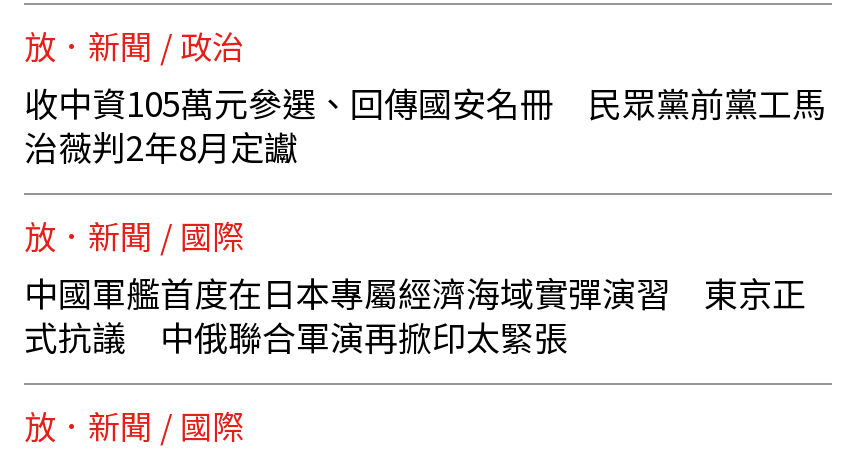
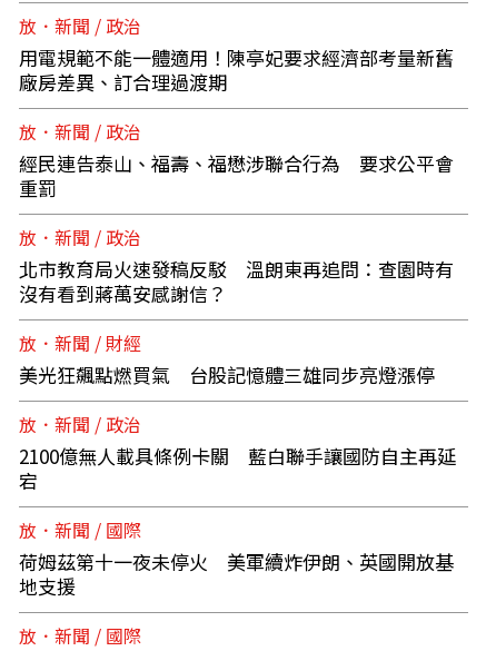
- 收中資105萬元參選、回傳國安名冊 民眾黨前黨工馬
- 治薇判2年8月定讞
+ 用電規範不能一體適用！陳亭妃要求經濟部考量新舊
+ 廠房差異、訂合理過渡期
+ 放．新聞 / 政治
+ 經民連告泰山、福壽、福懋涉聯合行為 要求公平會
+ 重罰
+ 放．新聞 / 政治
+ 北市教育局火速發稿反駁 溫朗東再追問：查園時有
+ 沒有看到蔣萬安感謝信？
+ 放．新聞 / 財經
+ 美光狂飆點燃買氣 台股記憶體三雄同步亮燈漲停
+ 放．新聞 / 政治
+ 2100億無人載具條例卡關 藍白聯手讓國防自主再延
+ 宕

- 中國軍艦首度在日本專屬經濟海域實彈演習 東京正
- 式抗議 中俄聯合軍演再掀印太緊張
+ 荷姆茲第十一夜未停火 美軍續炸伊朗、英國開放基
+ 地支援
